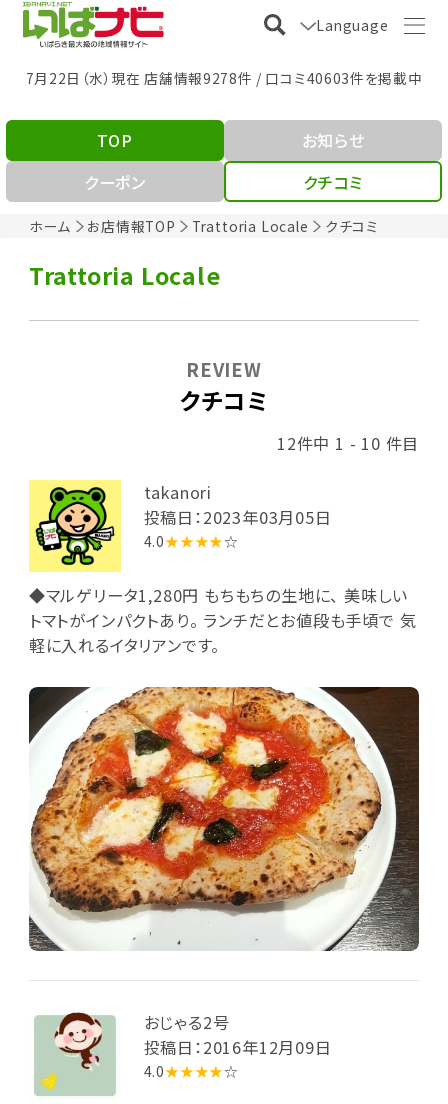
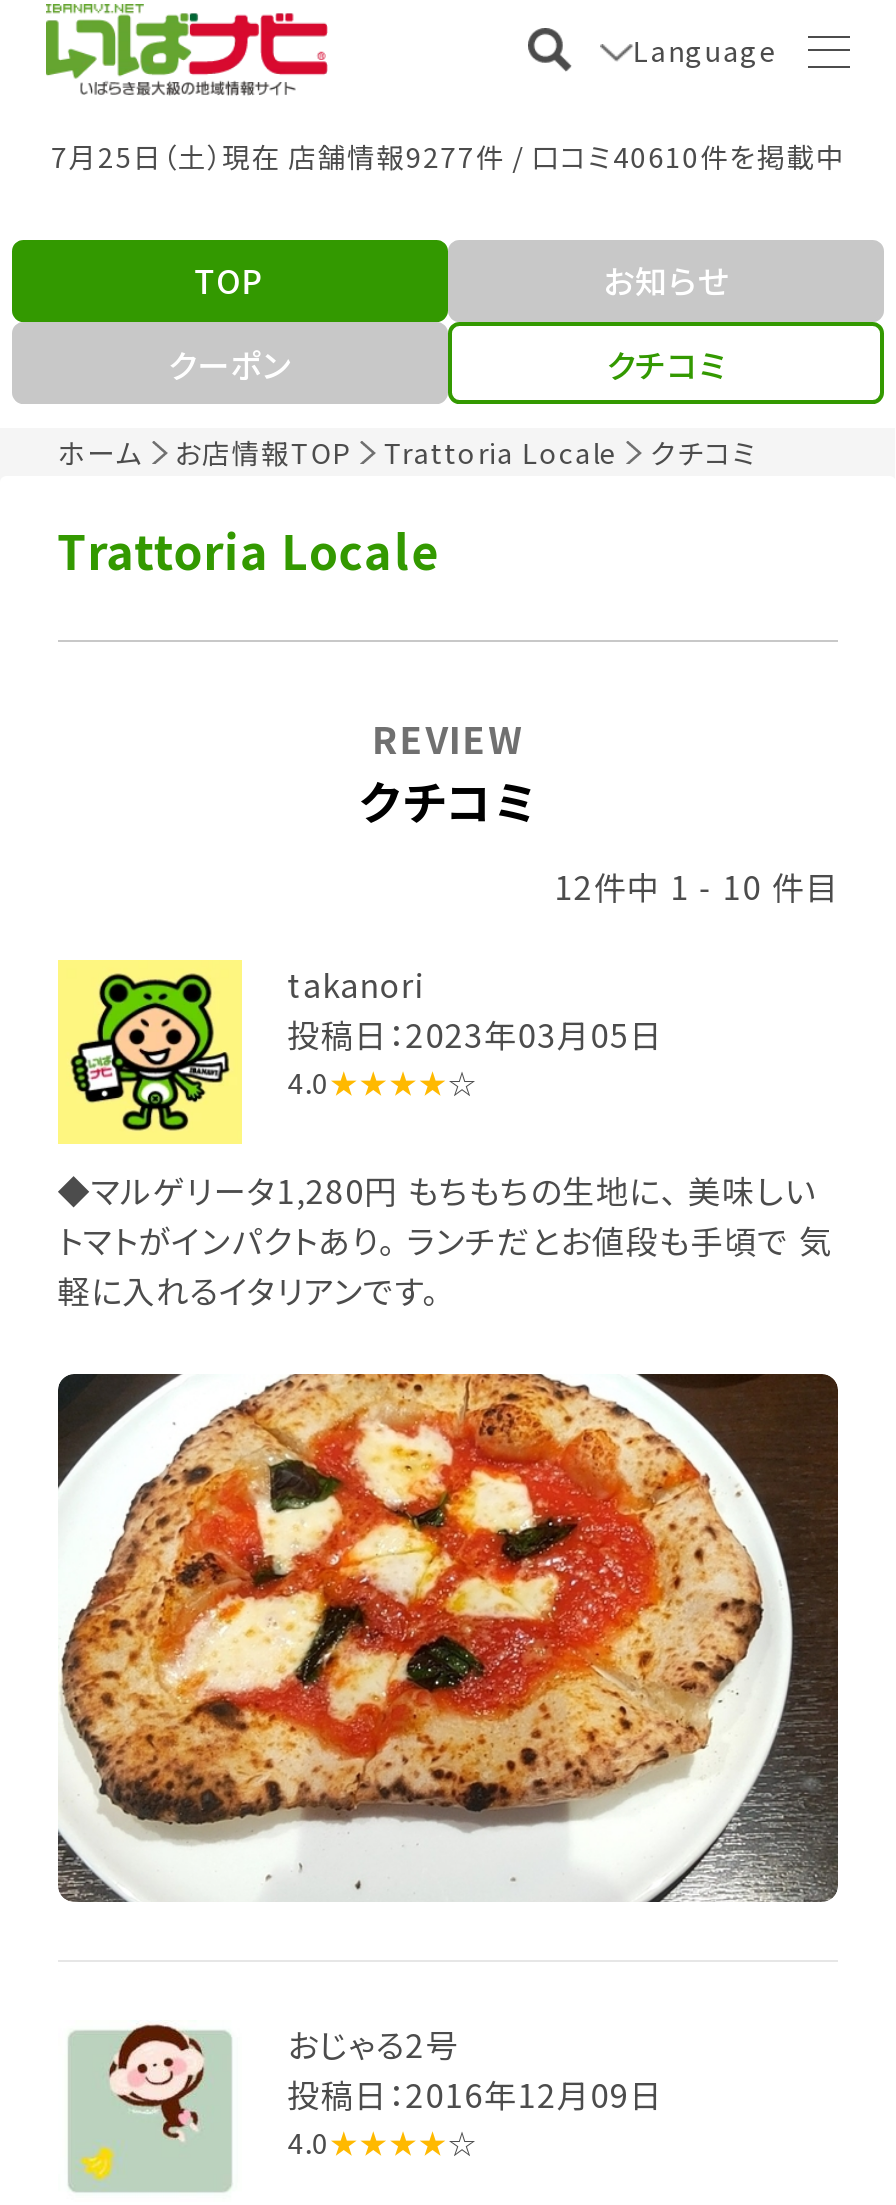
- 7月22日（水）現在 店舗情報9278件 / 口コミ40603件を掲載中
+ 7月25日（土）現在 店舗情報9277件 / 口コミ40610件を掲載中
